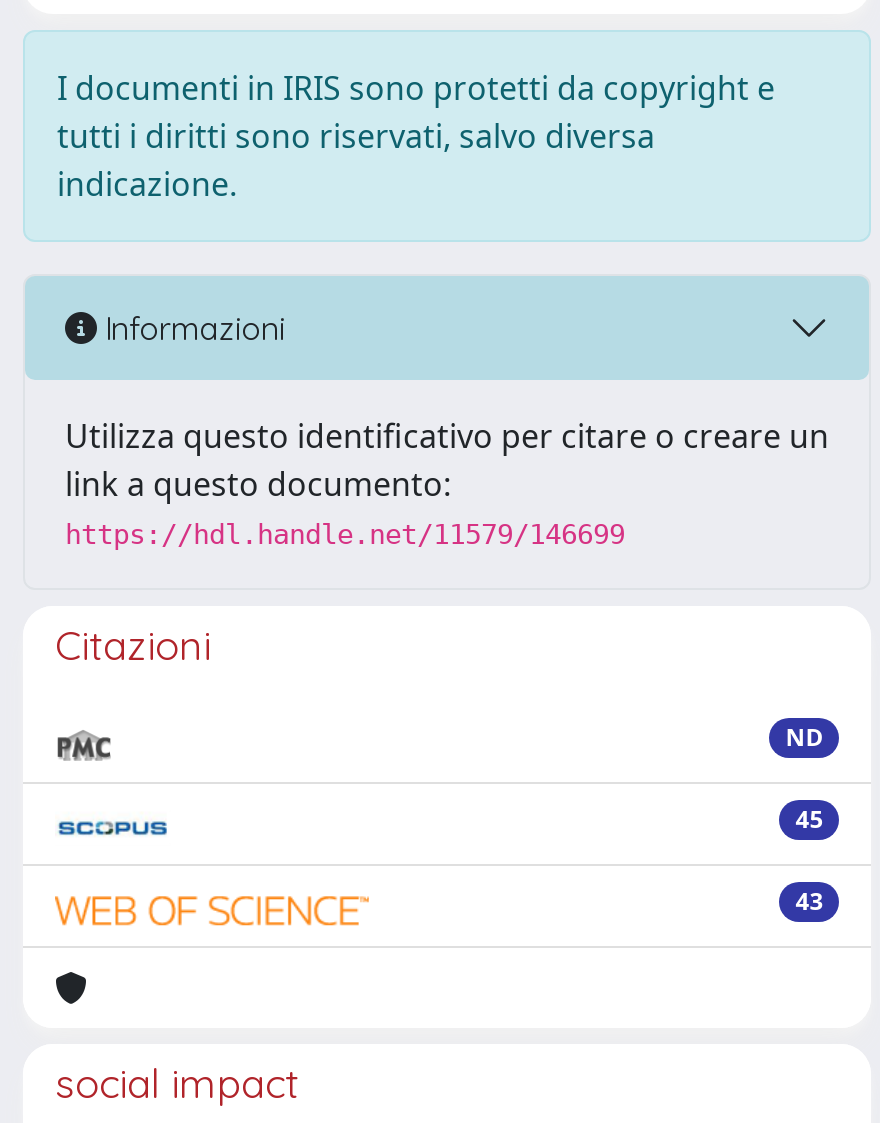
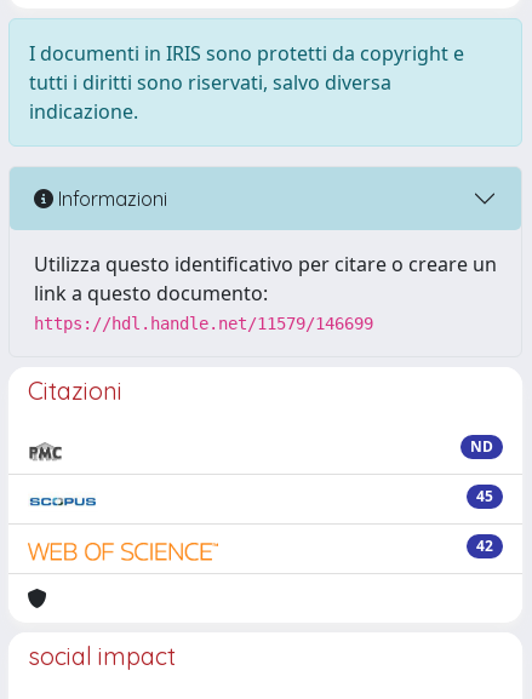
- 43
+ 42
